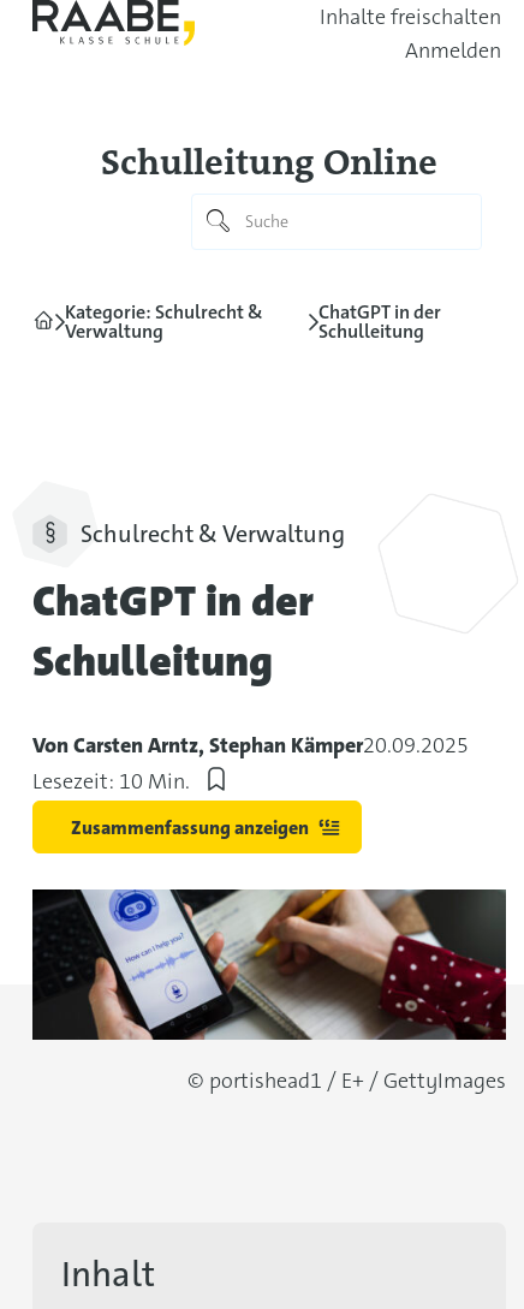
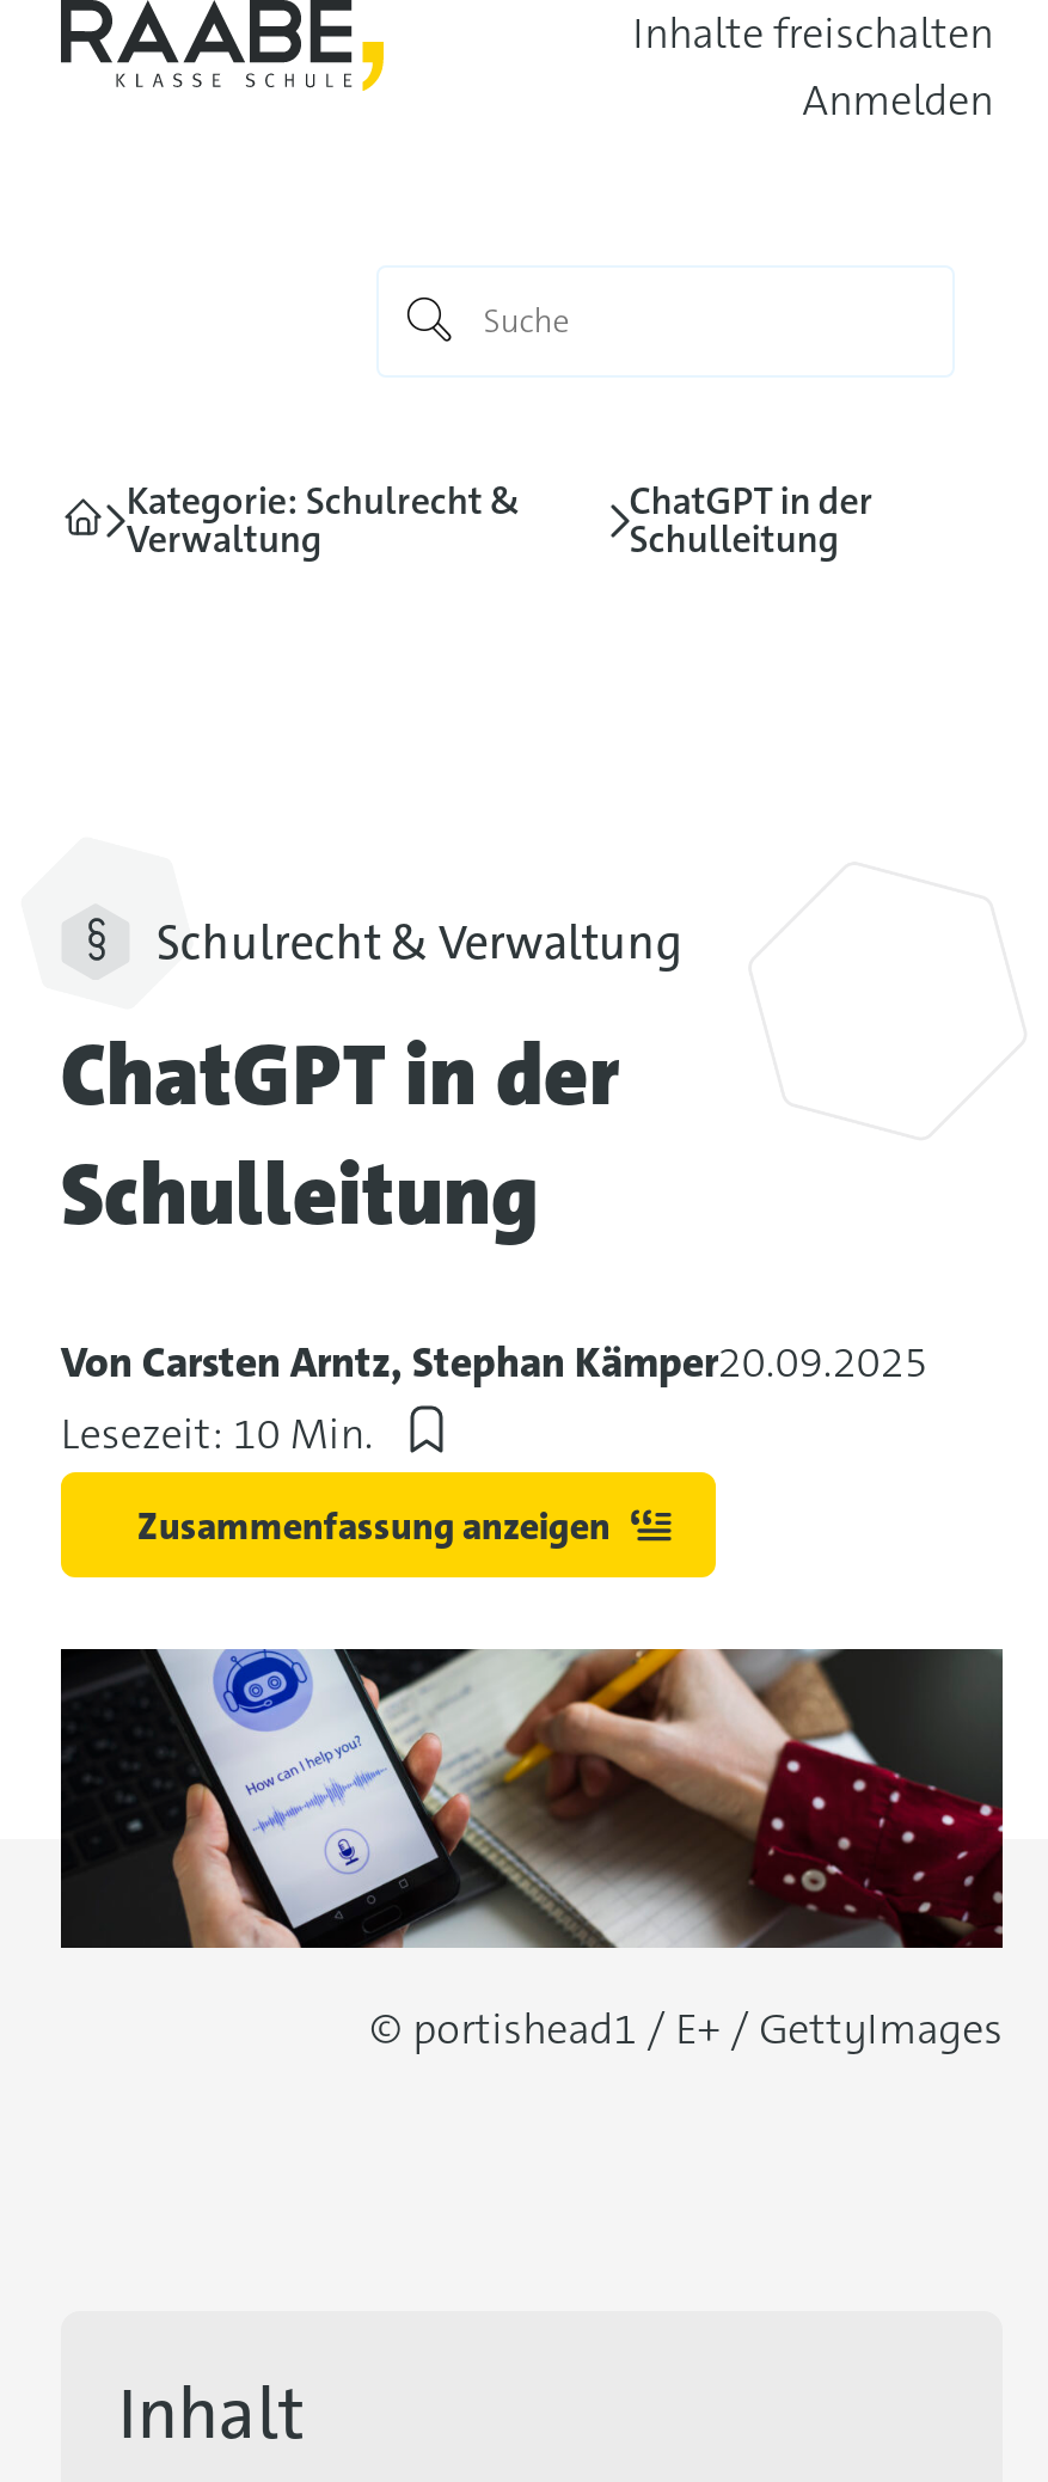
- Schulleitung Online
